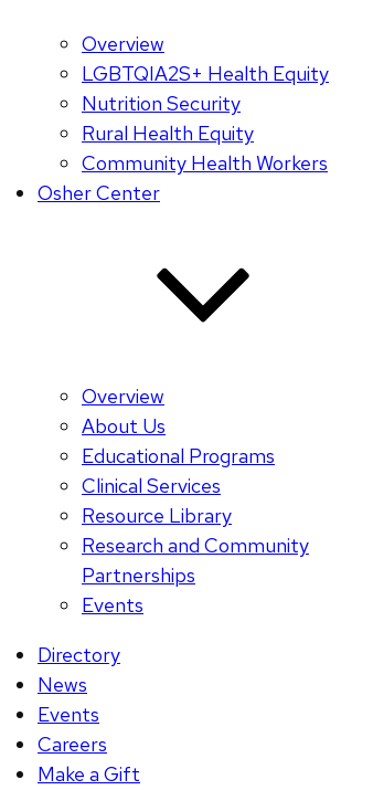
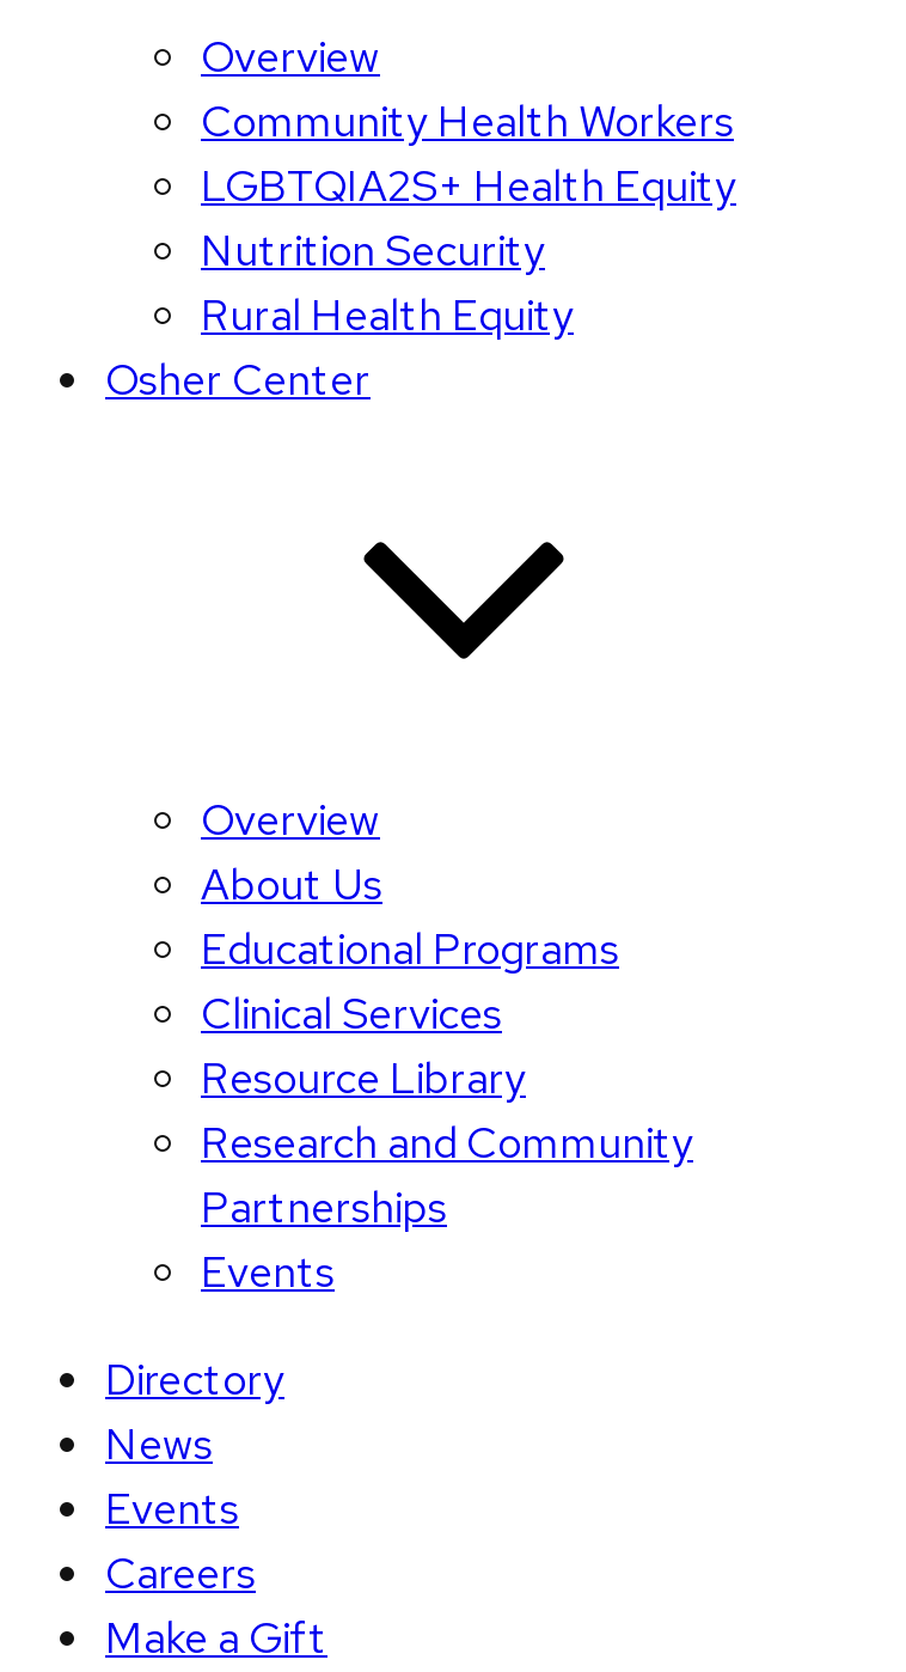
moved down: LGBTQIA2S+ Health Equity | Nutrition Security | Rural Health Equity

moved up: Community Health Workers
